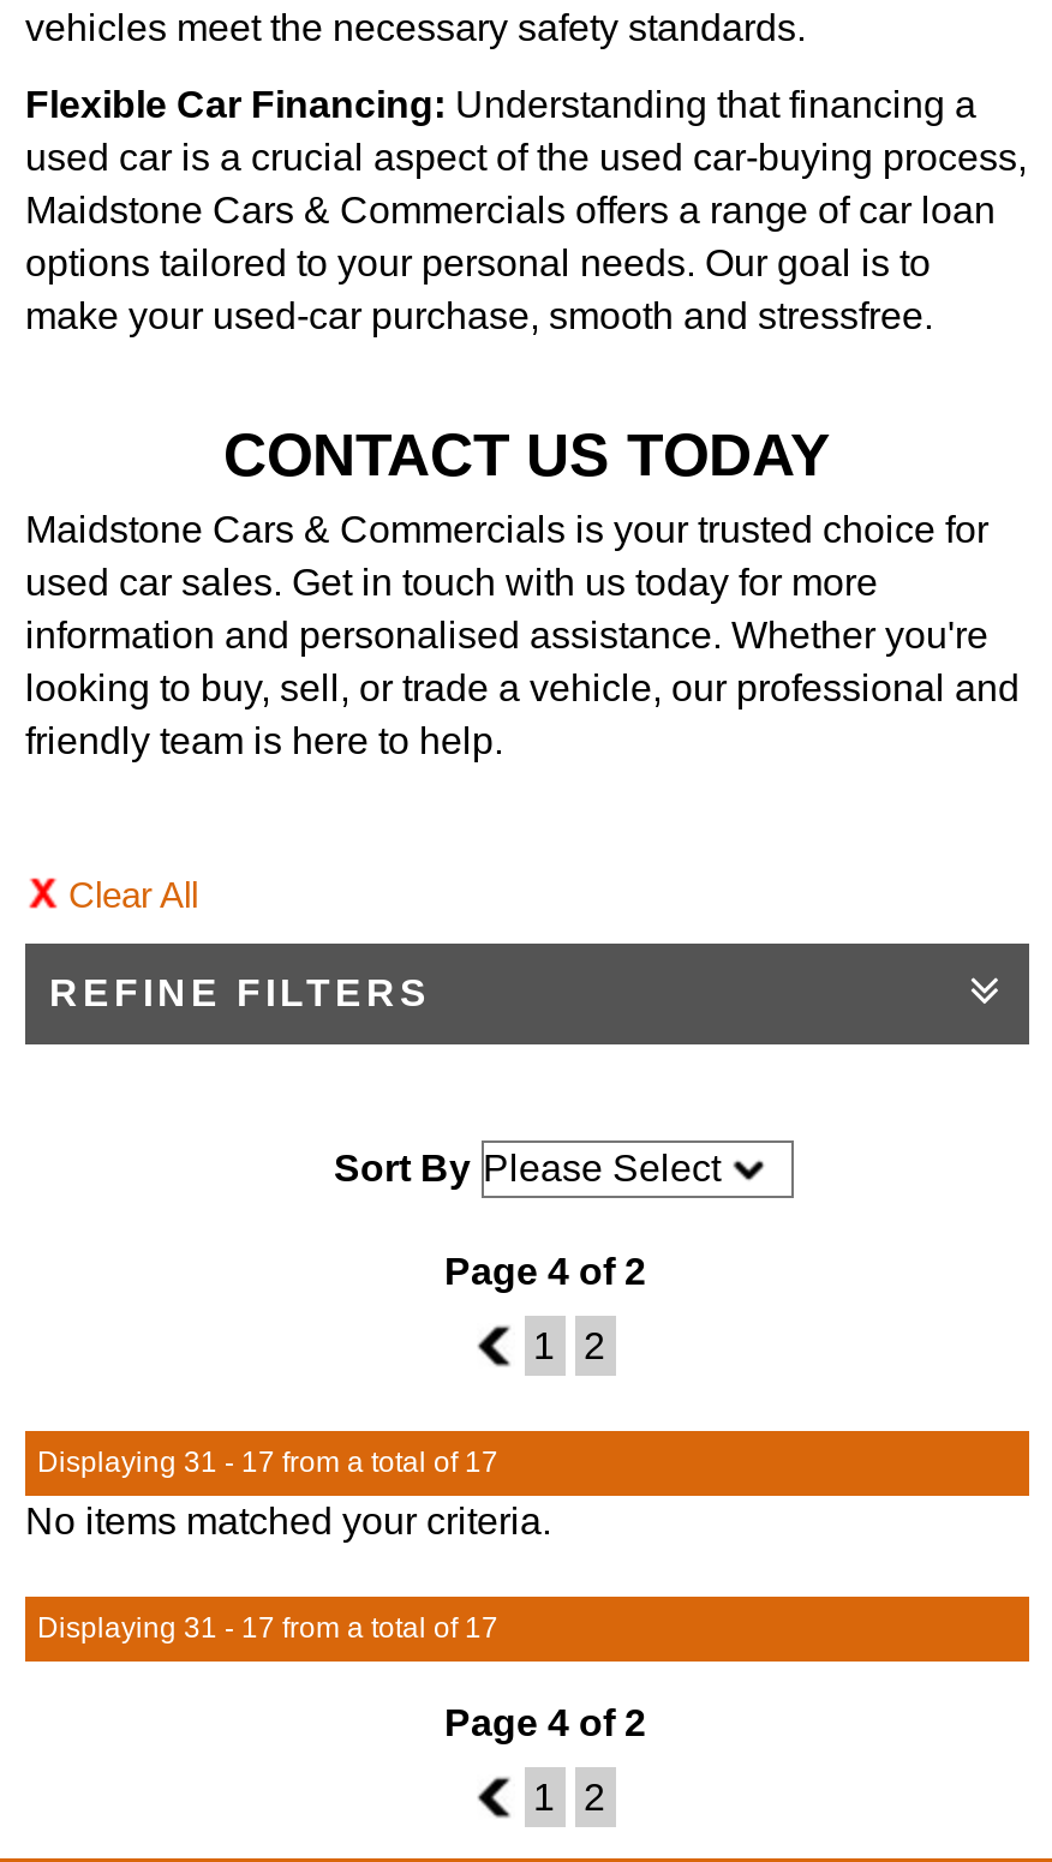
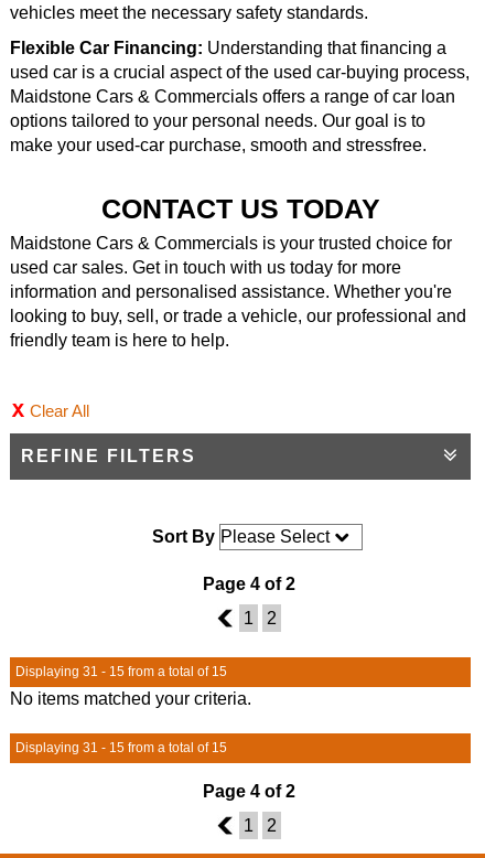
- Displaying 31 - 17 from a total of 17
+ Displaying 31 - 15 from a total of 15

- Displaying 31 - 17 from a total of 17
+ Displaying 31 - 15 from a total of 15
